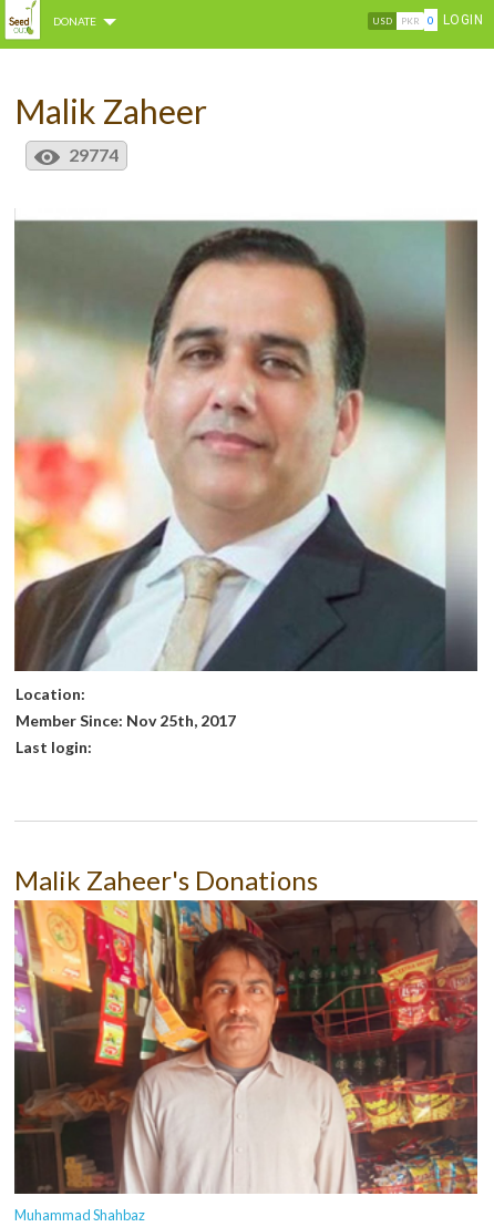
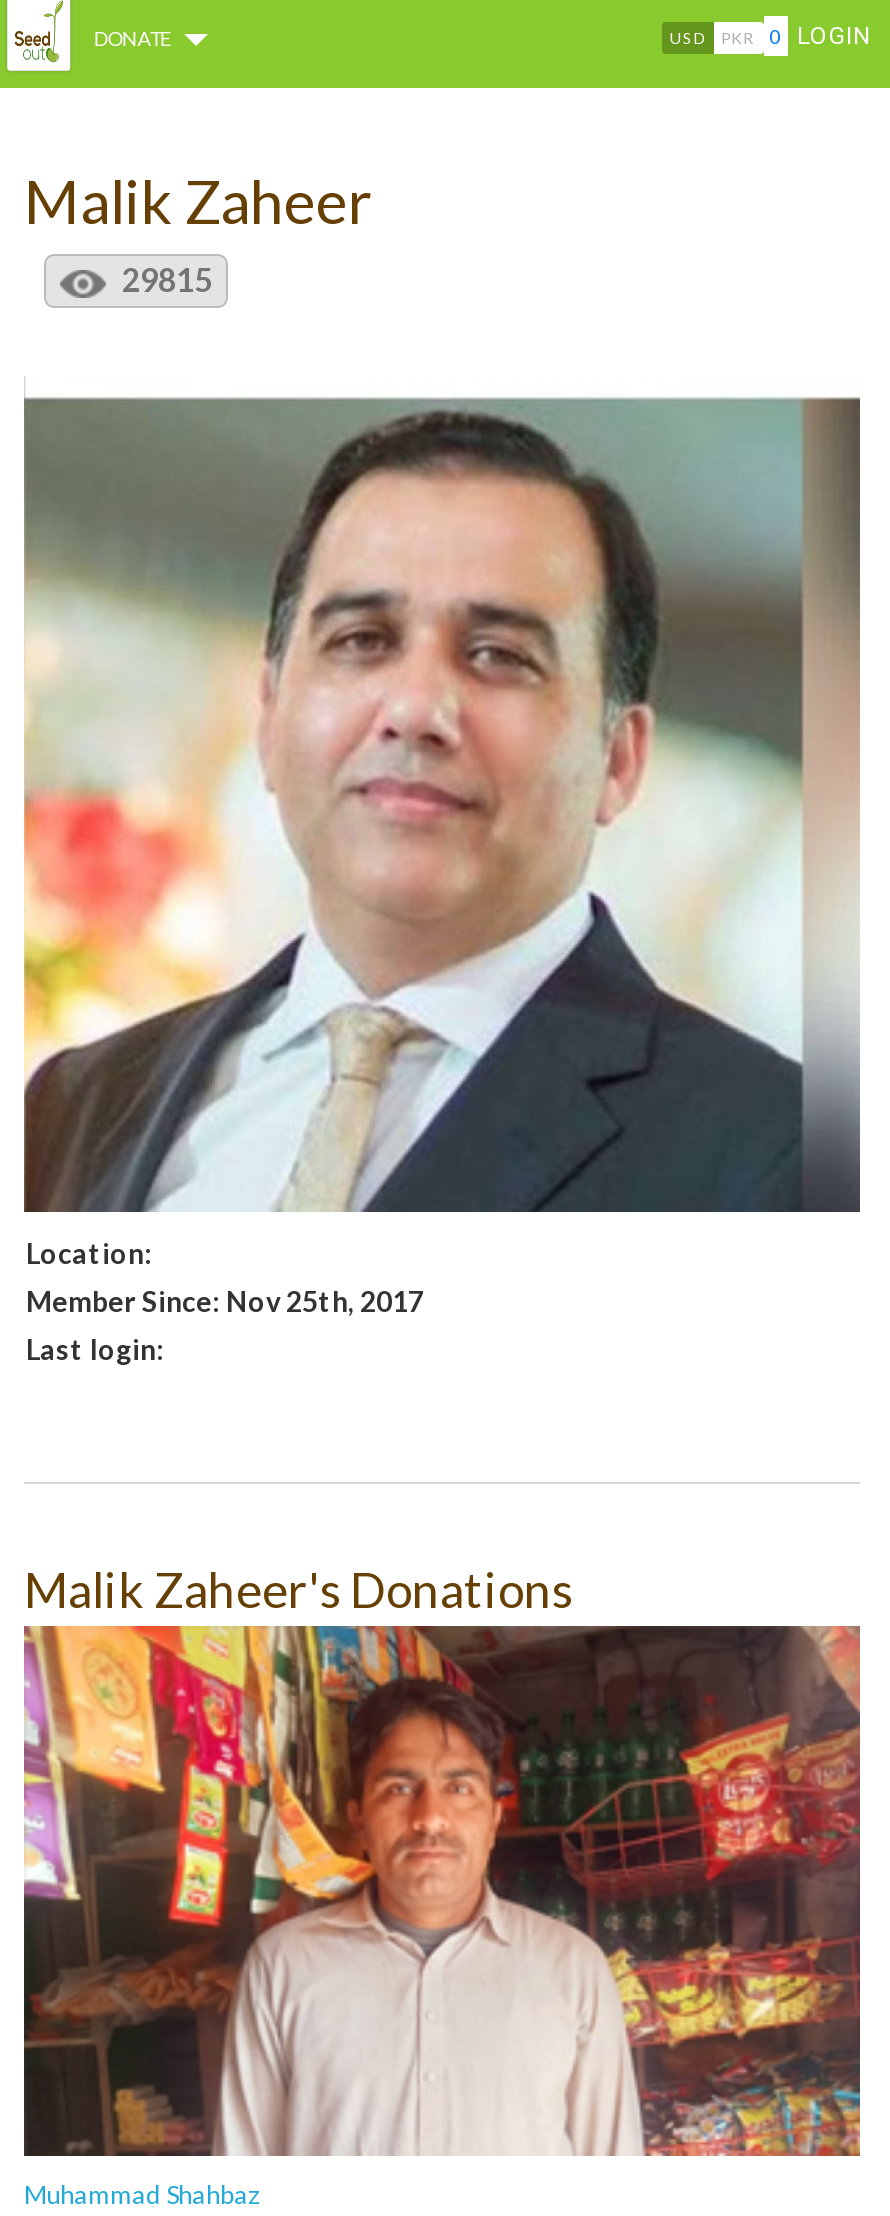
- 29774
+ 29815
